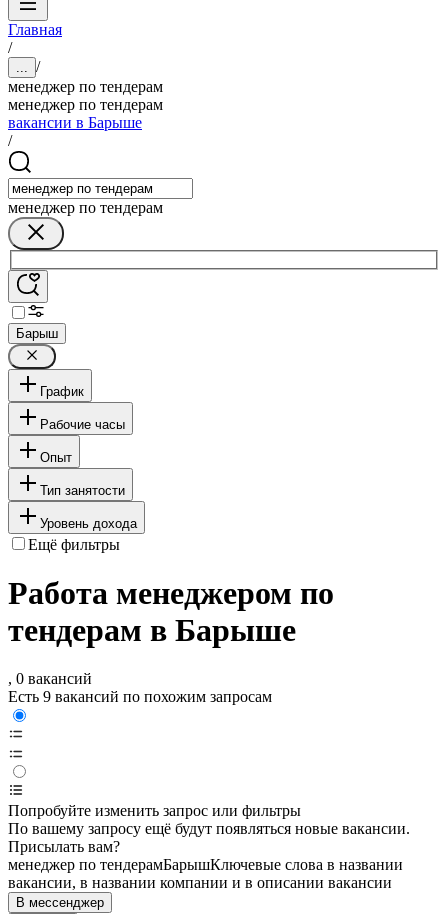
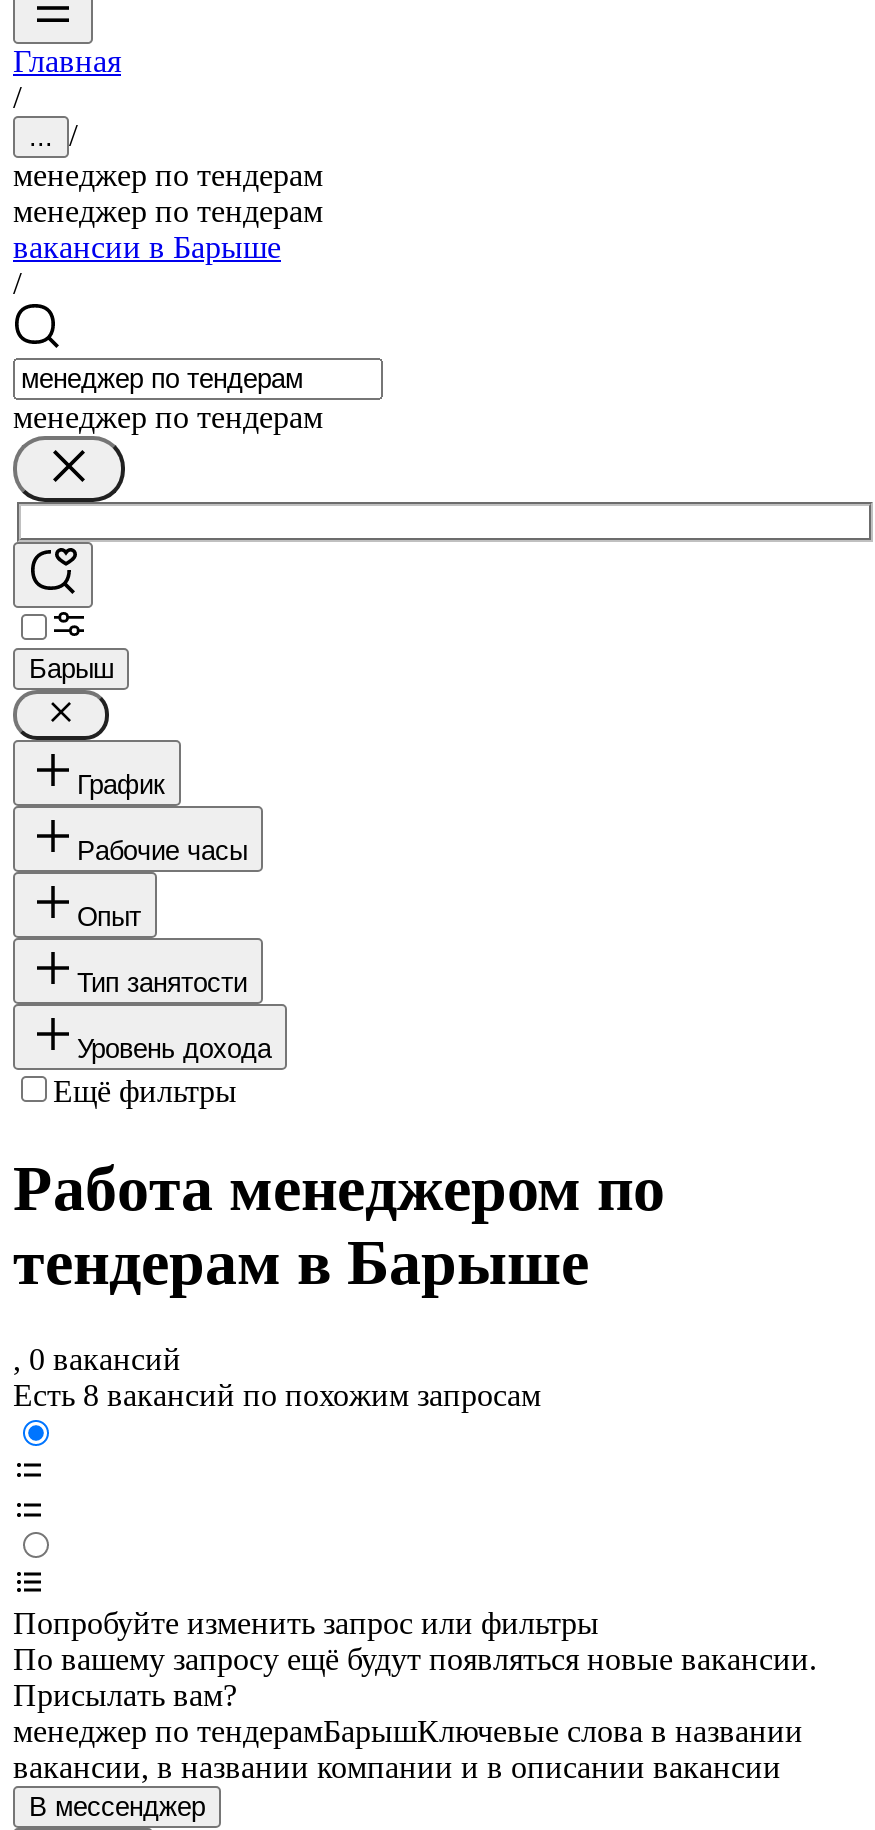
- Есть 9 вакансий по похожим запросам
+ Есть 8 вакансий по похожим запросам
